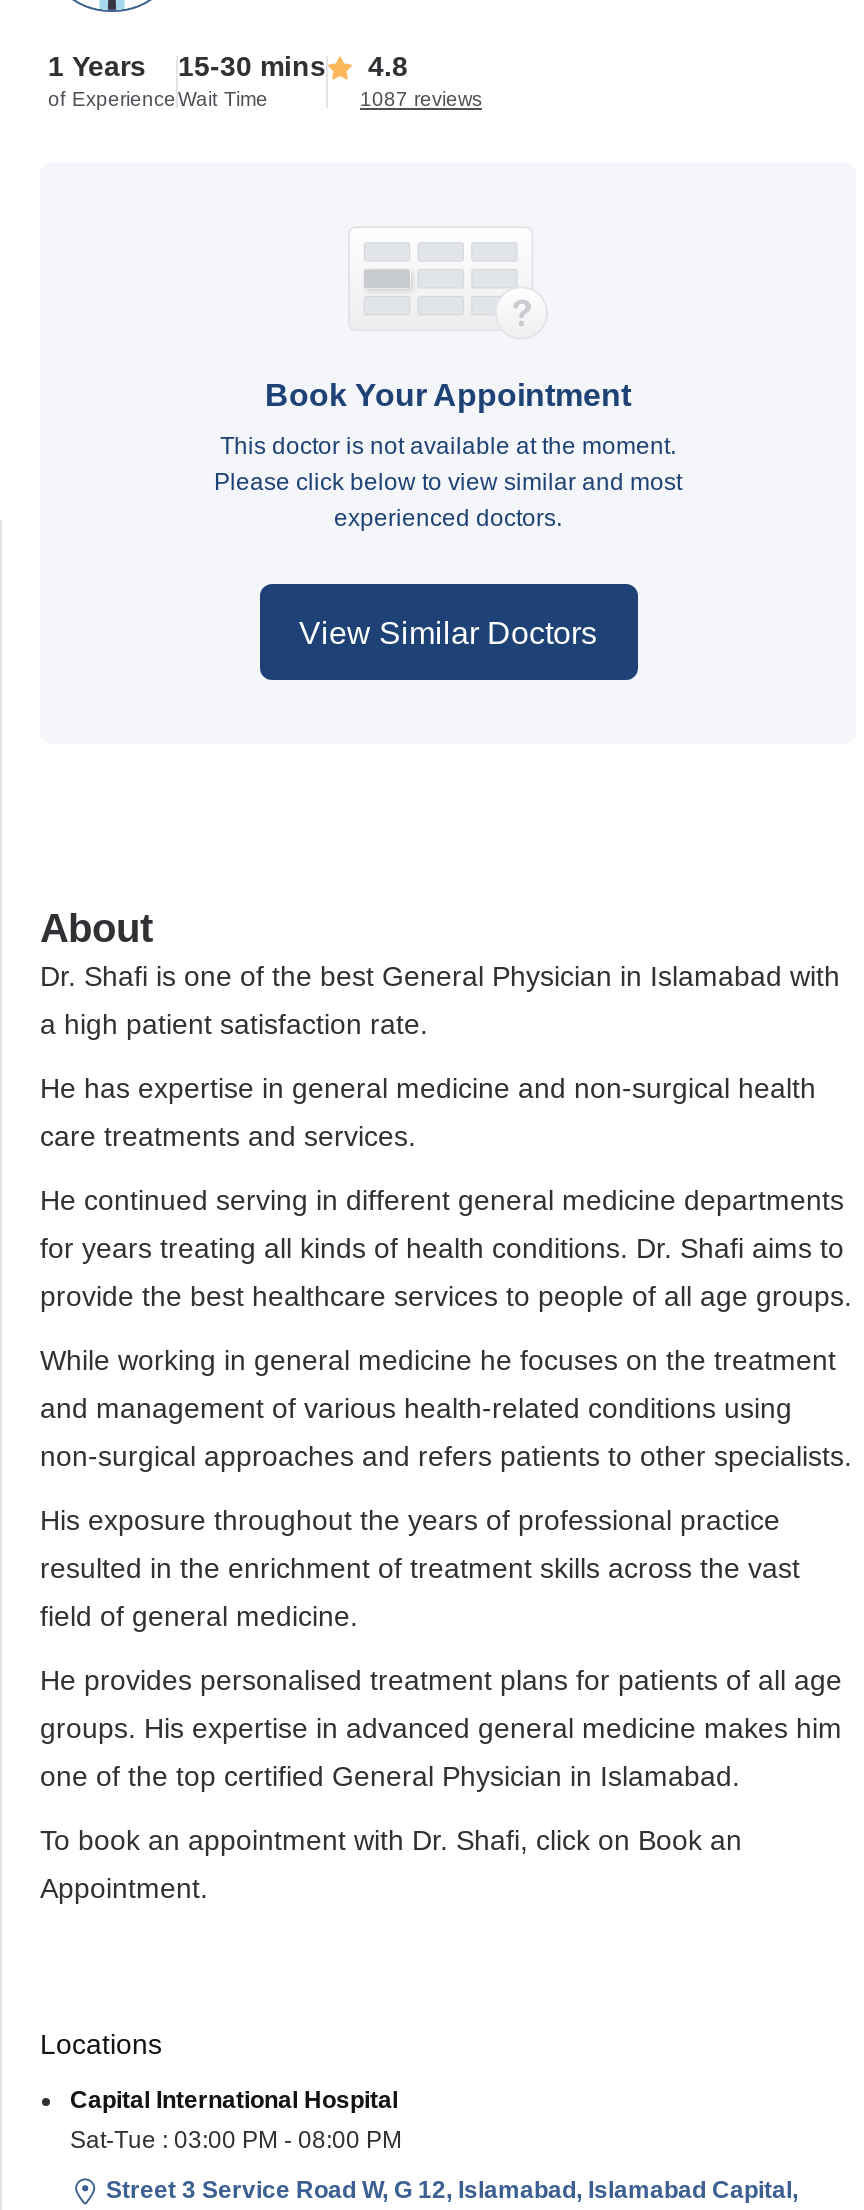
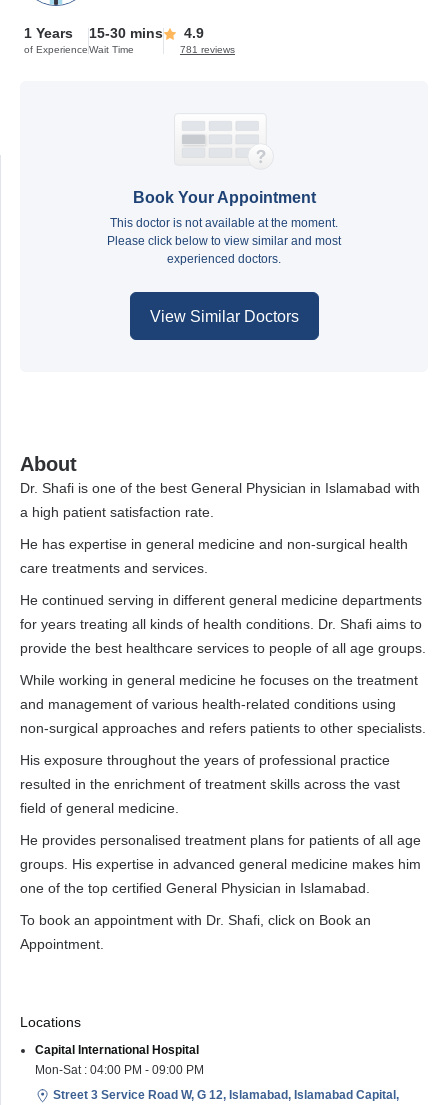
- 1 Years 15-30 mins 4.8
+ 1 Years 15-30 mins 4.9

- 1087 reviews
+ 781 reviews

- Sat-Tue : 03:00 PM - 08:00 PM
+ Mon-Sat : 04:00 PM - 09:00 PM
